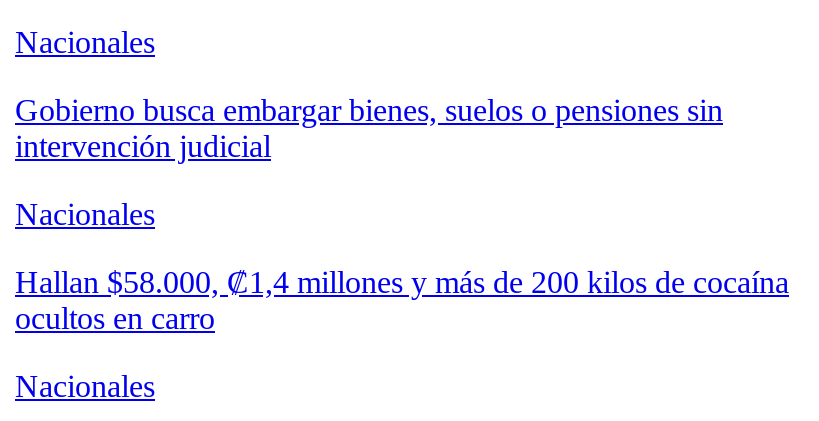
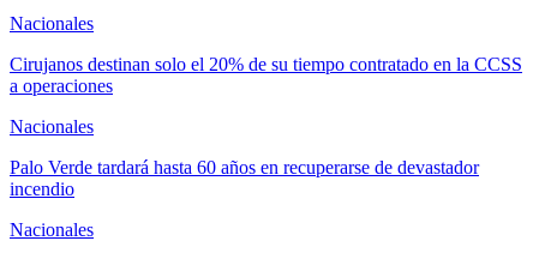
- Gobierno busca embargar bienes, suelos o pensiones sin
- intervención judicial
+ Cirujanos destinan solo el 20% de su tiempo contratado en la CCSS
+ a operaciones

- Hallan $58.000, ₡1,4 millones y más de 200 kilos de cocaína
- ocultos en carro
+ Palo Verde tardará hasta 60 años en recuperarse de devastador
+ incendio
